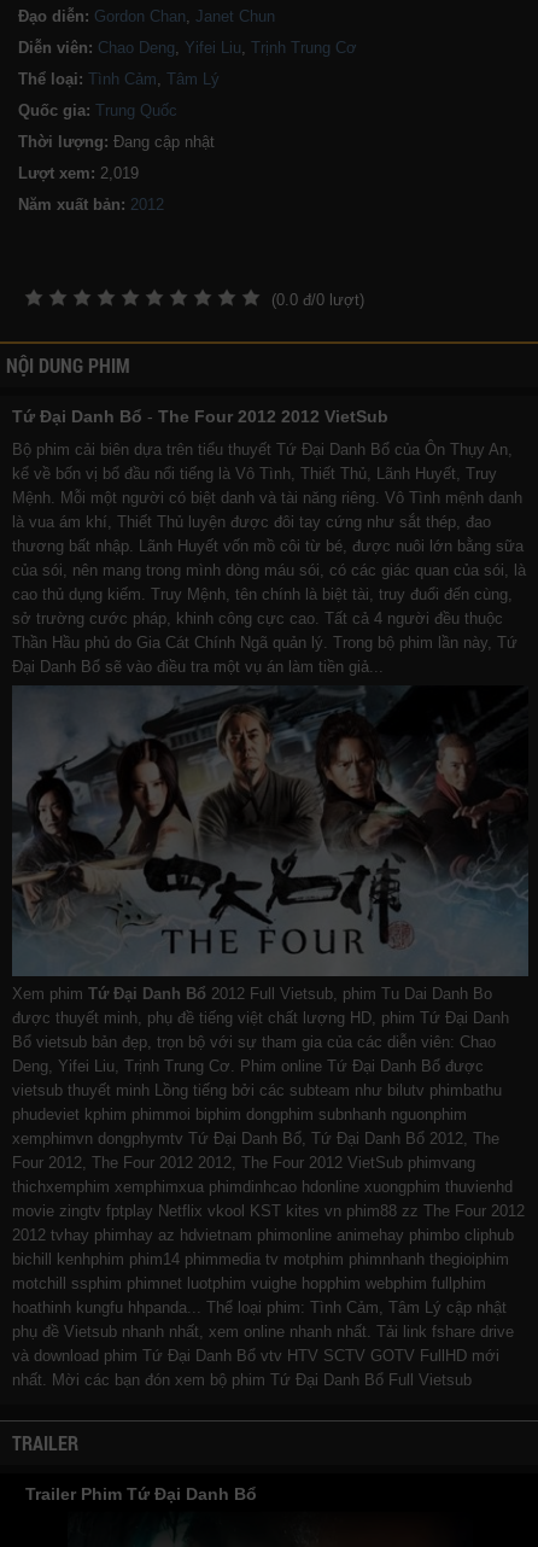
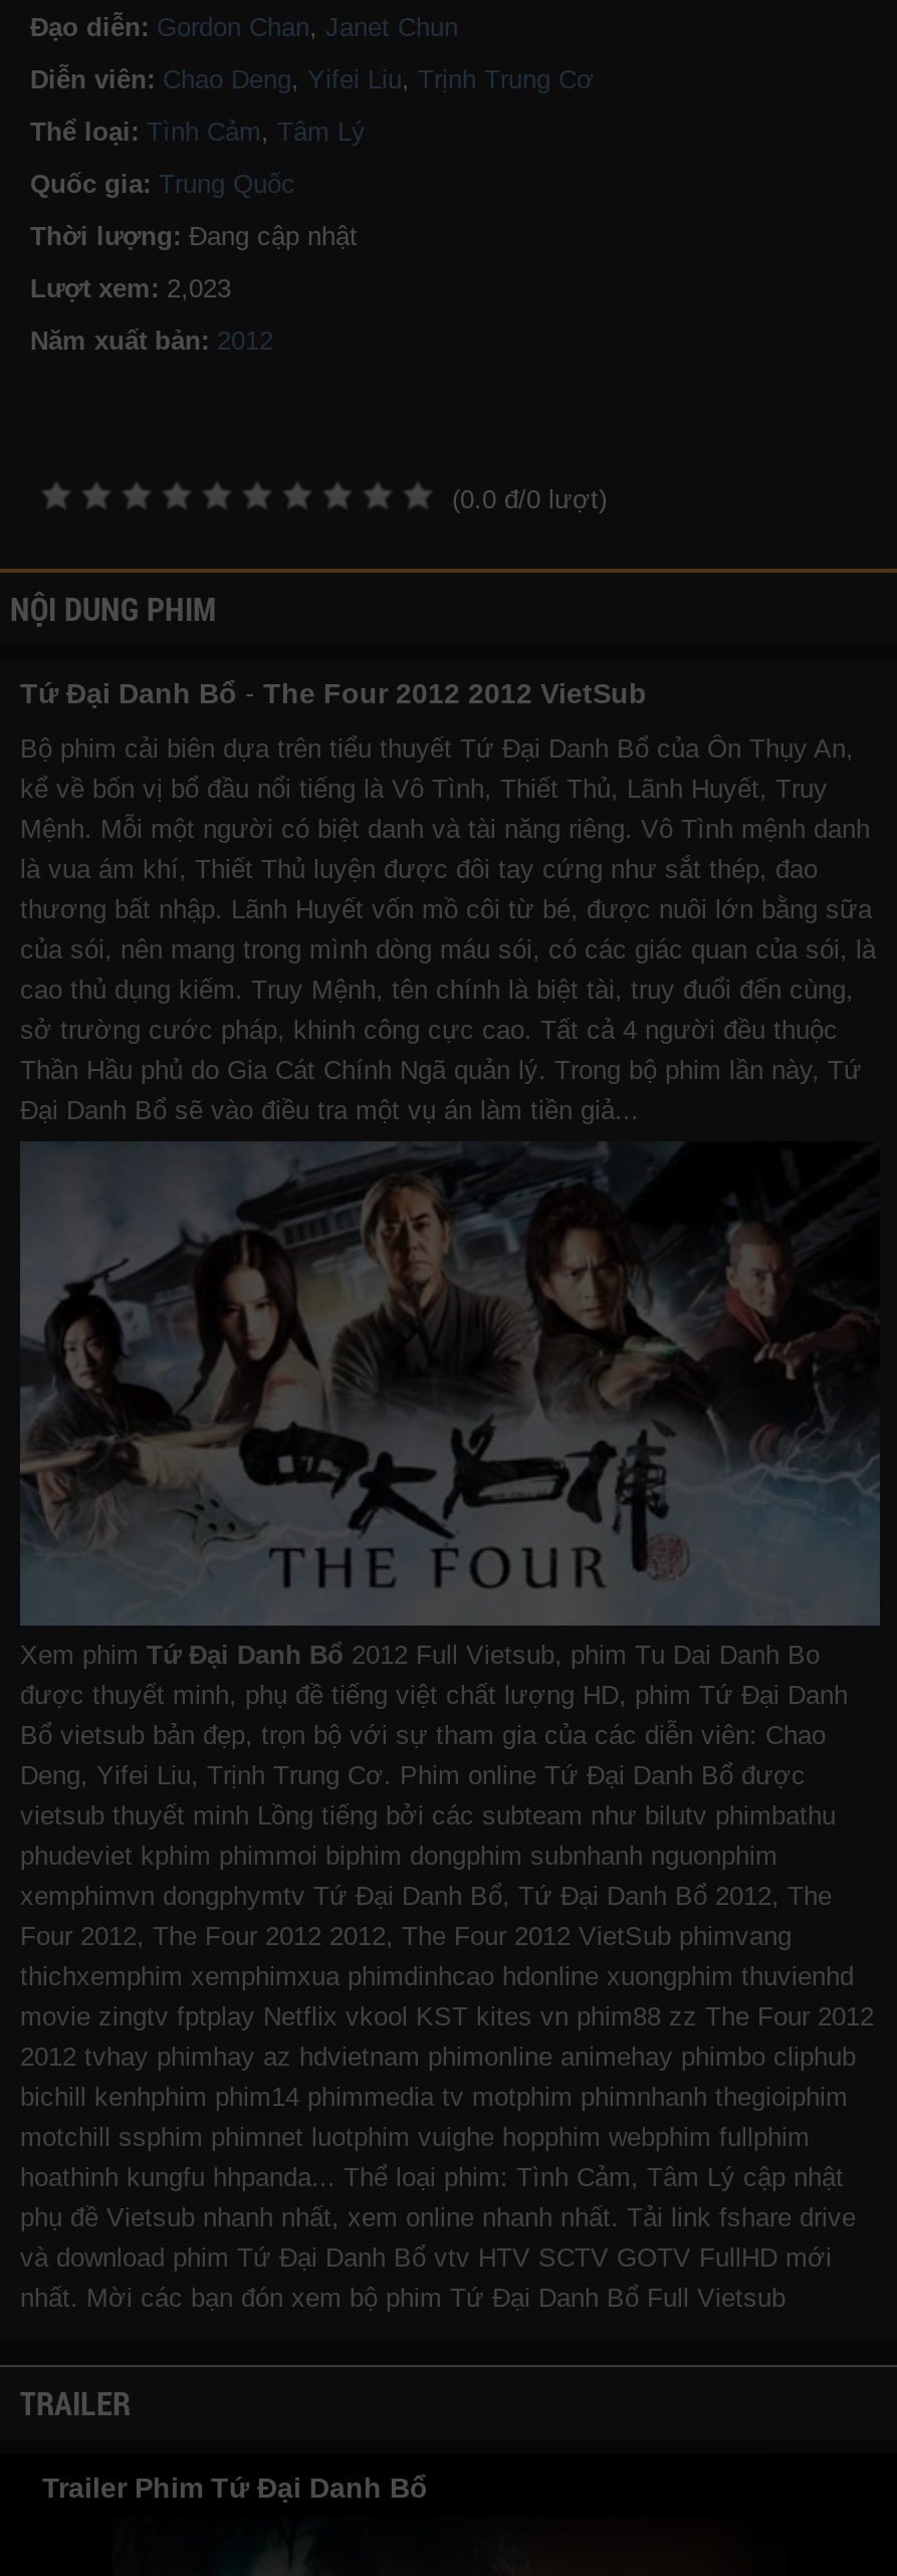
- Lượt xem: 2,019
+ Lượt xem: 2,023
